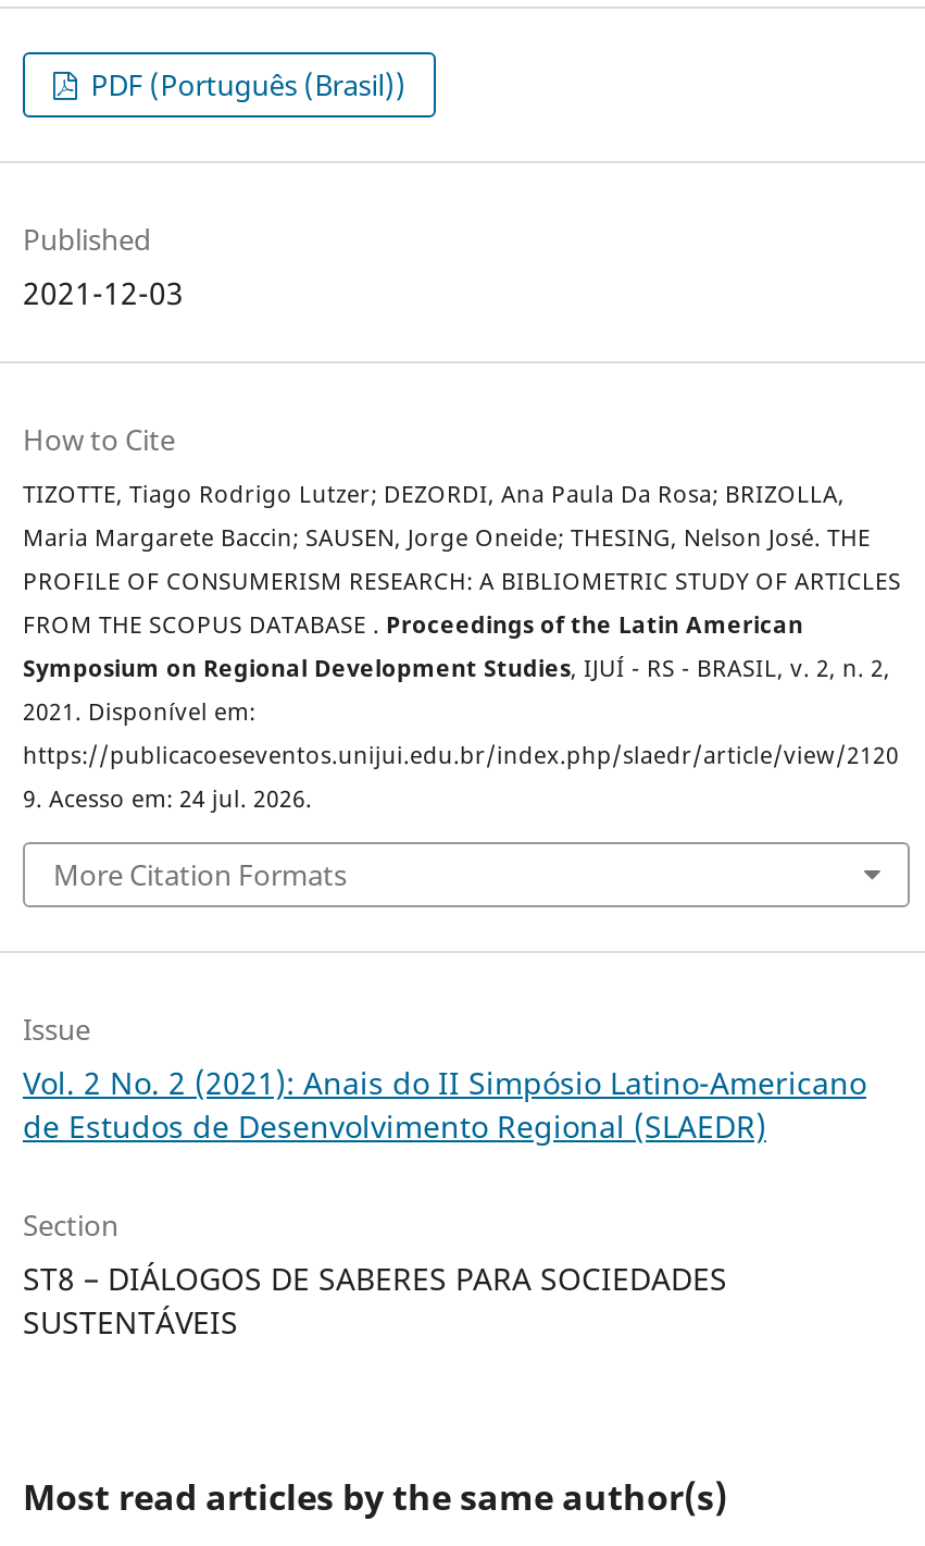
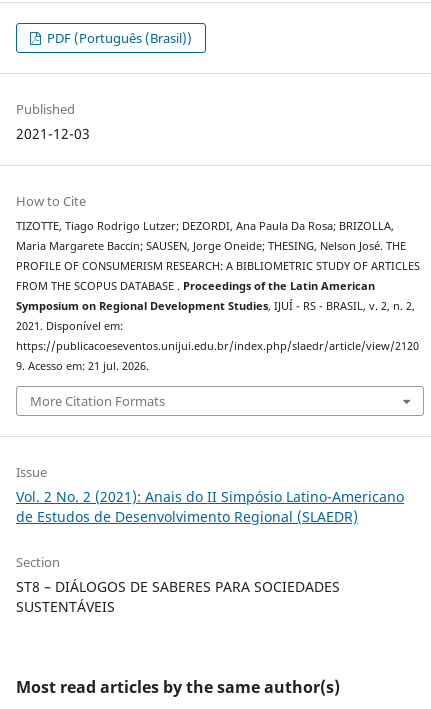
- 9. Acesso em: 24 jul. 2026.
+ 9. Acesso em: 21 jul. 2026.
